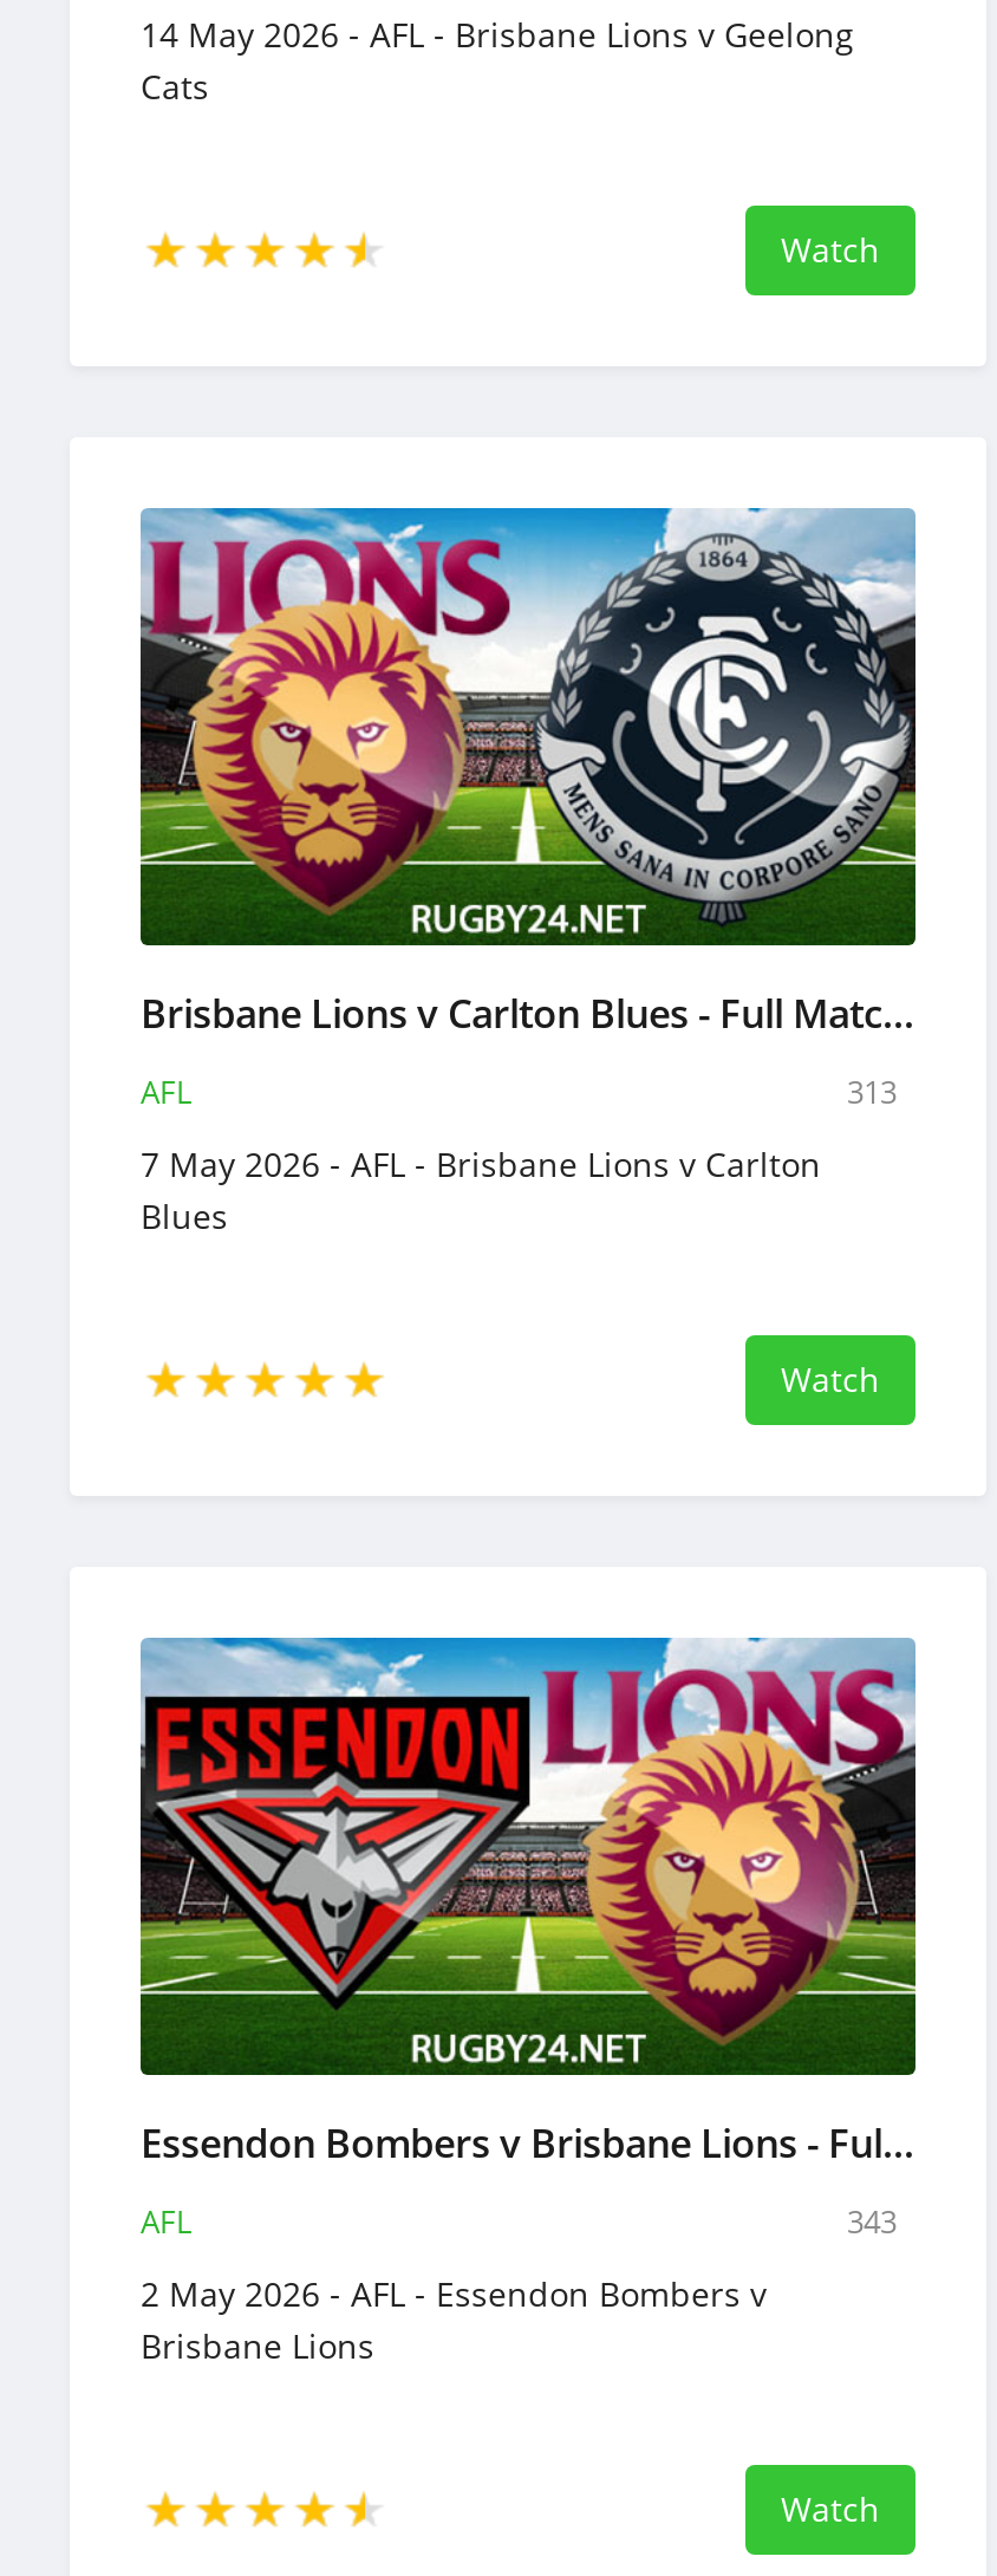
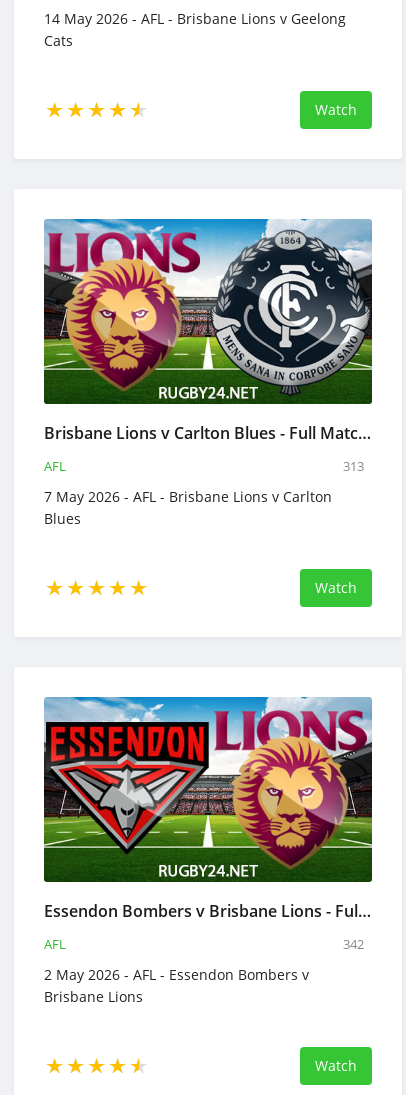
- 343
+ 342
